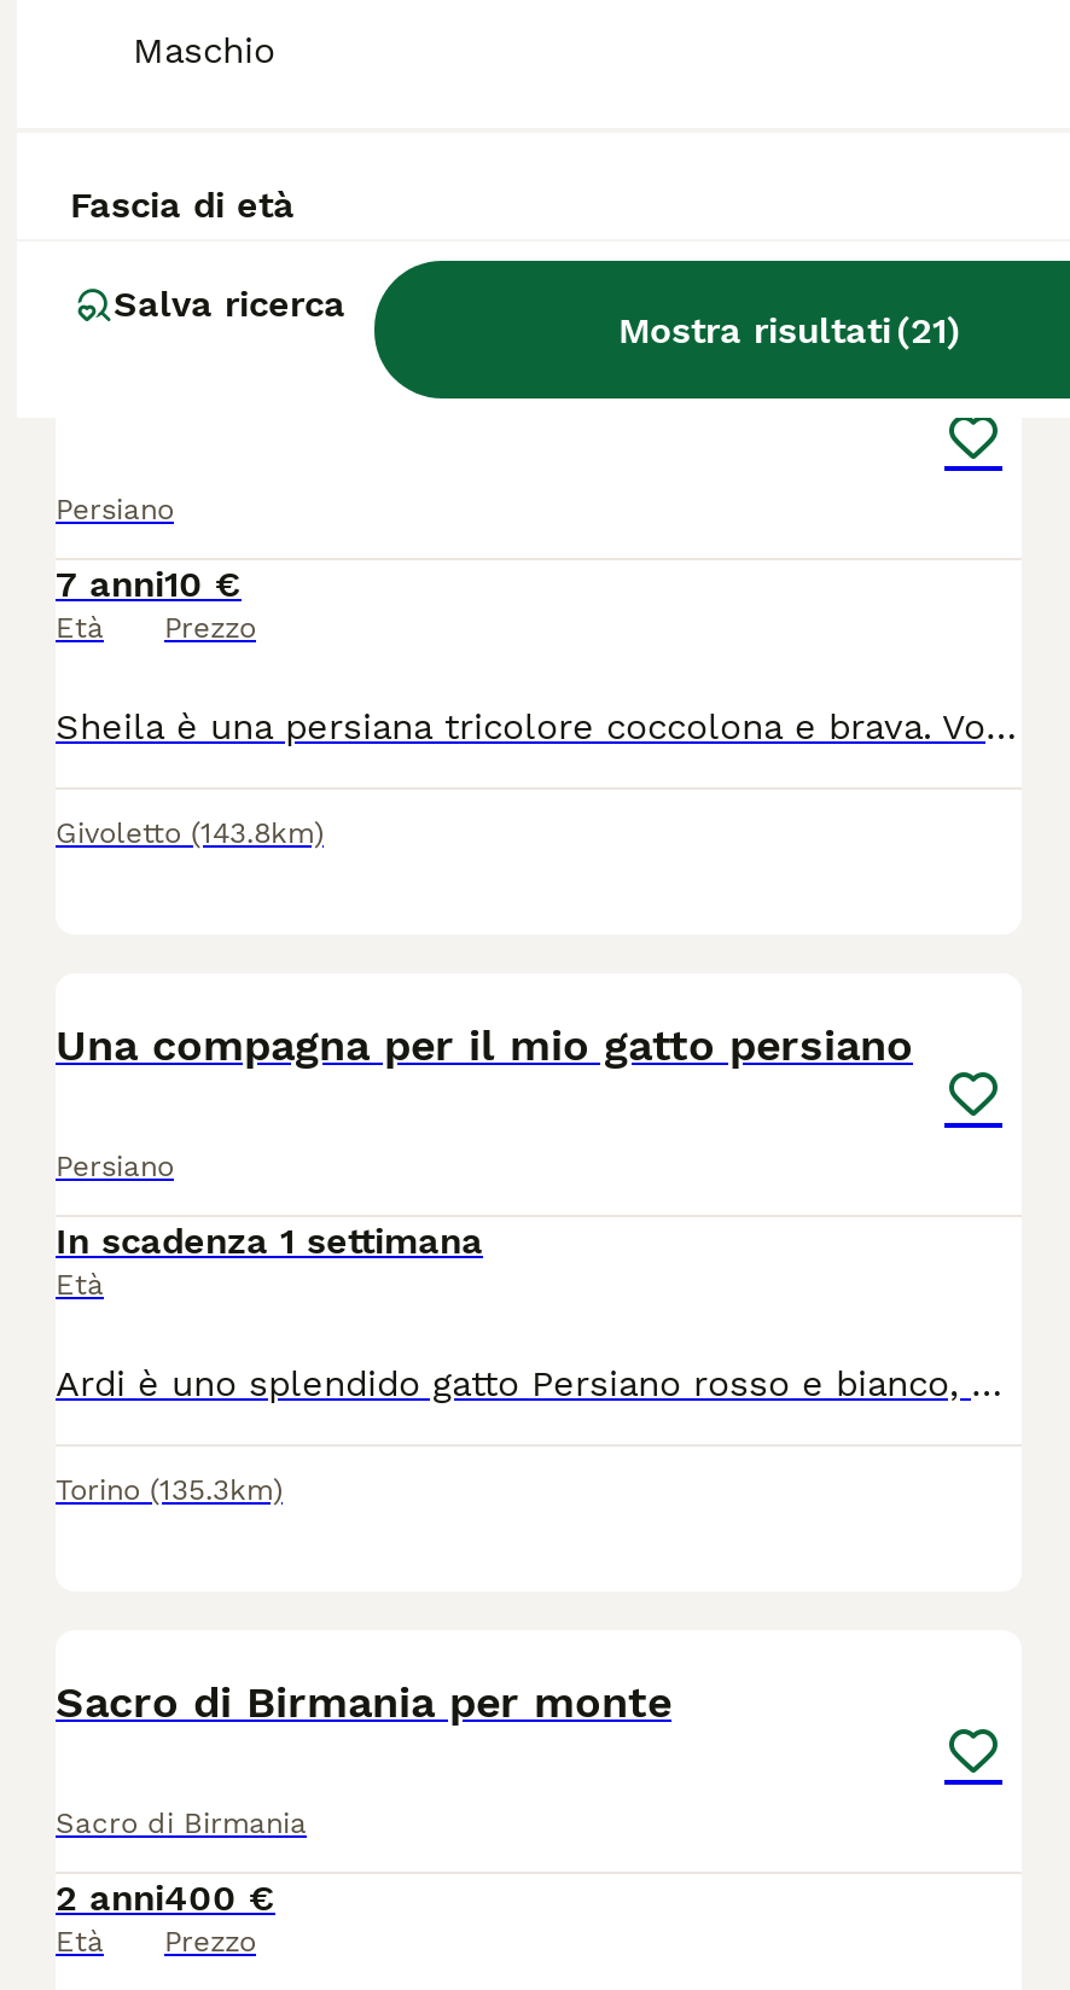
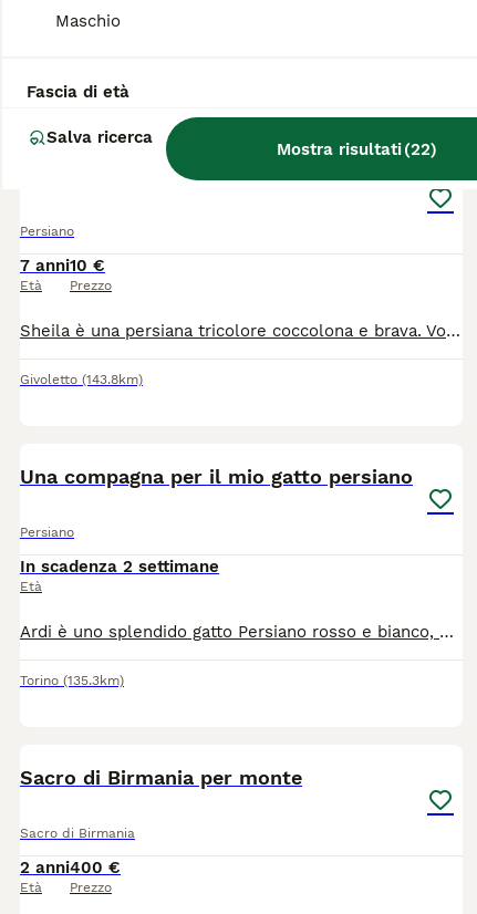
- Mostra risultati (21)
+ Mostra risultati (22)

- In scadenza 1 settimana
+ In scadenza 2 settimane
